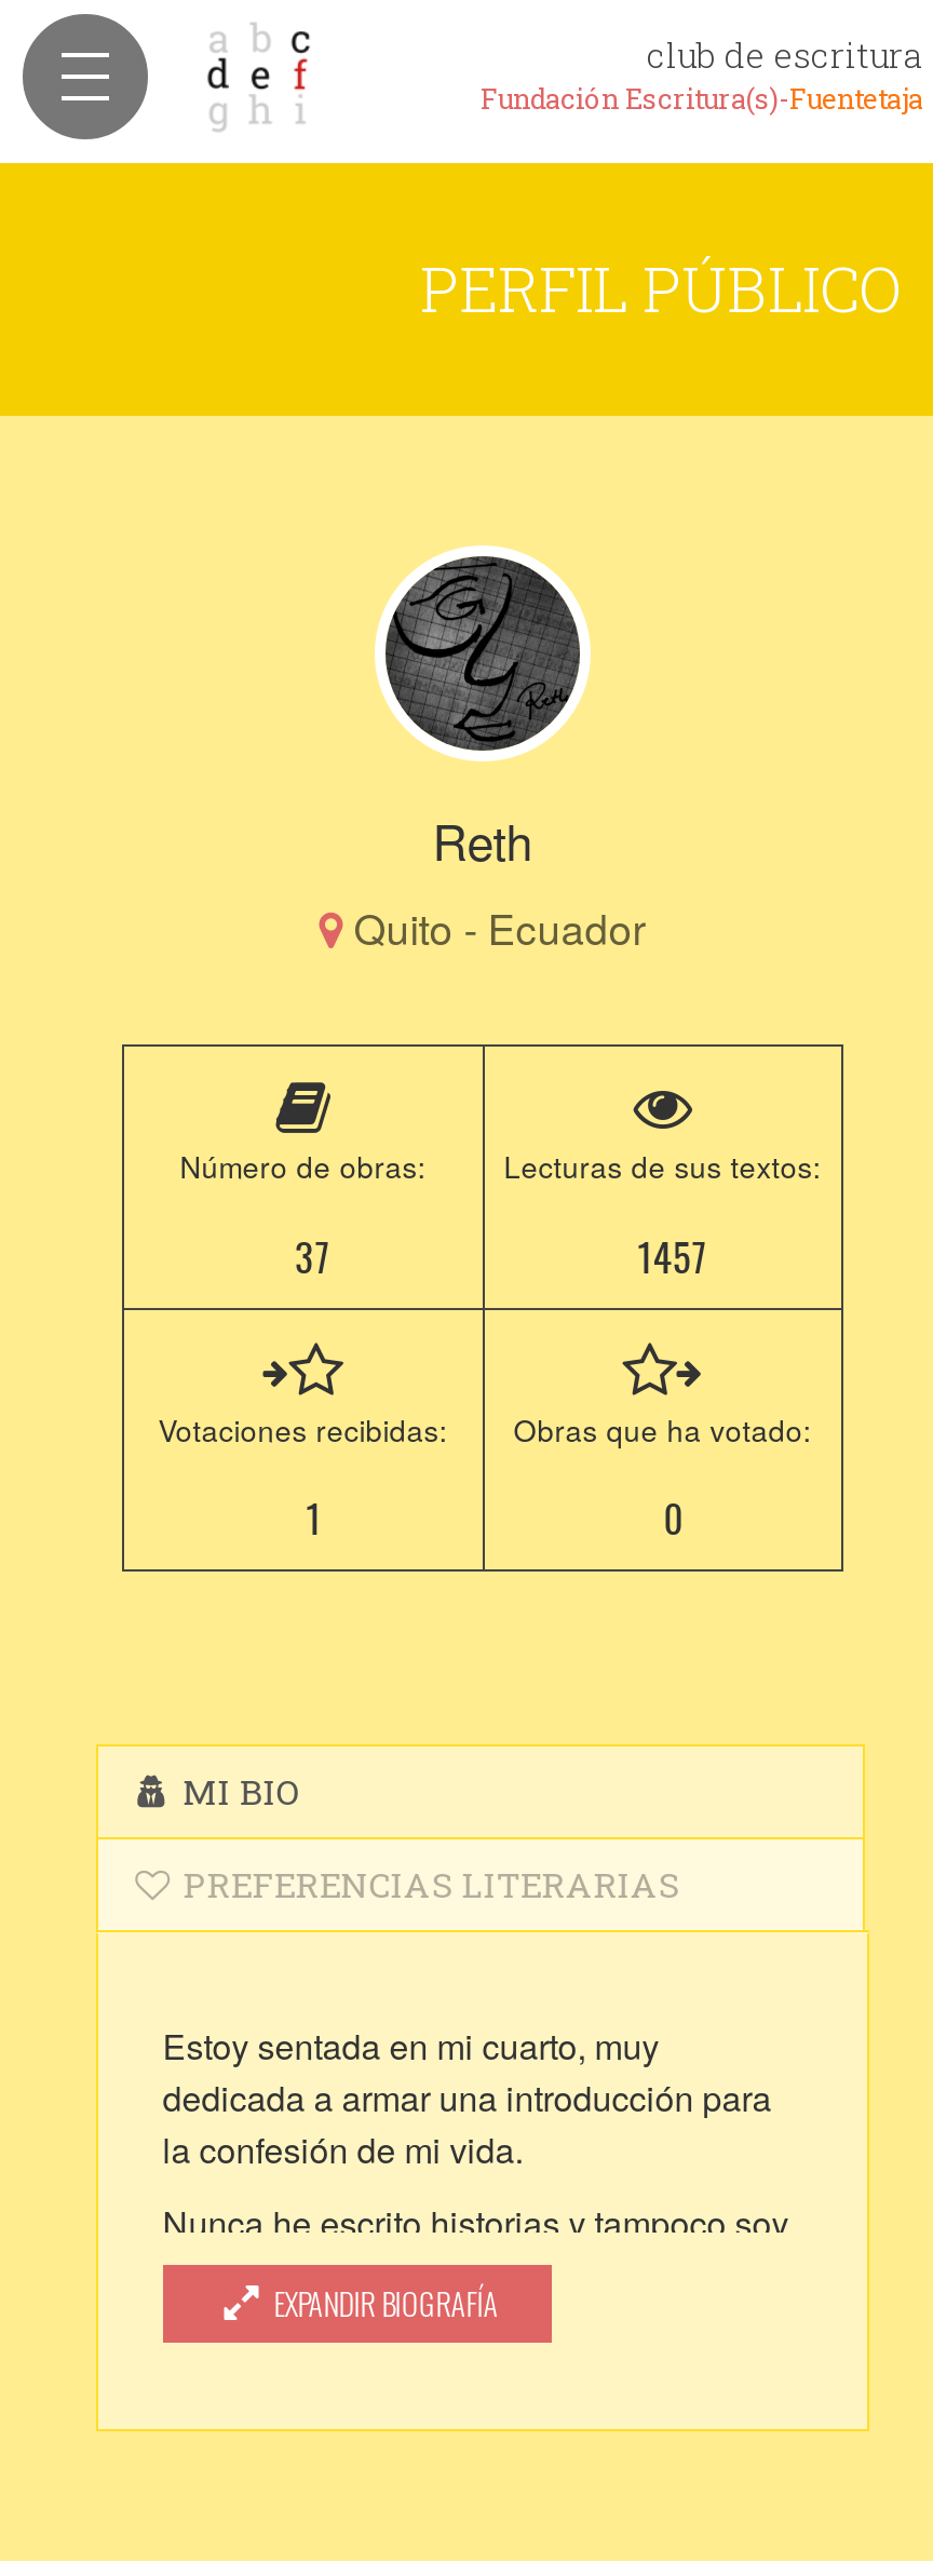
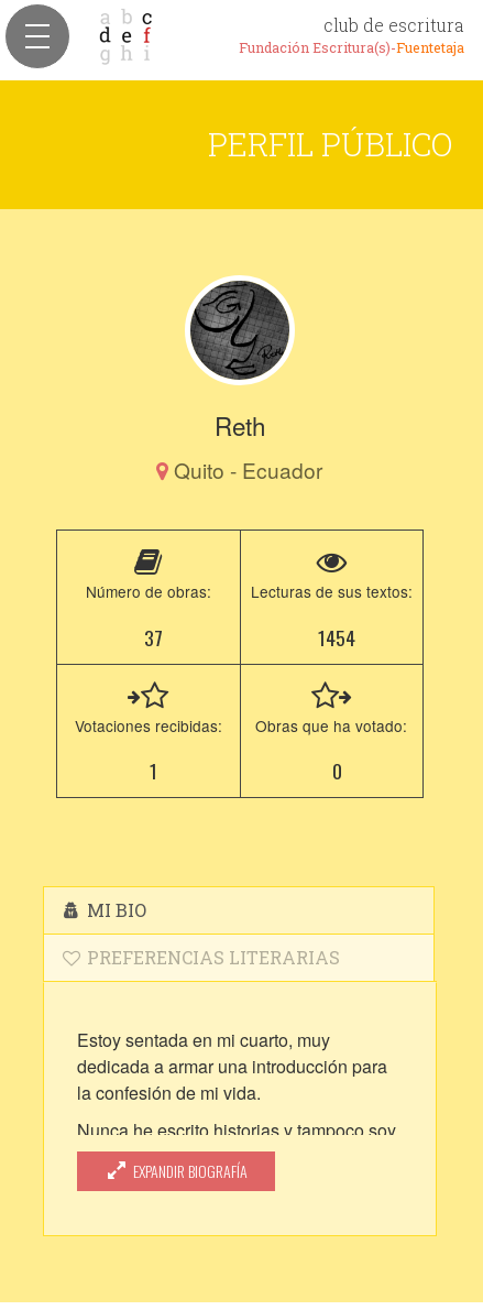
- 1457
+ 1454
